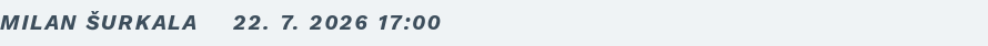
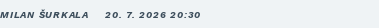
- MILAN ŠURKALA 22. 7. 2026 17:00
+ MILAN ŠURKALA 20. 7. 2026 20:30
